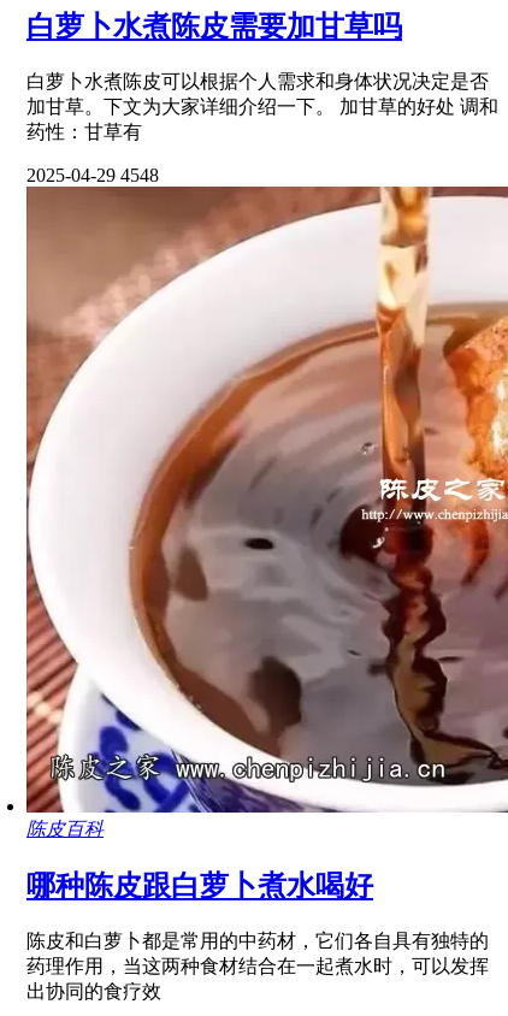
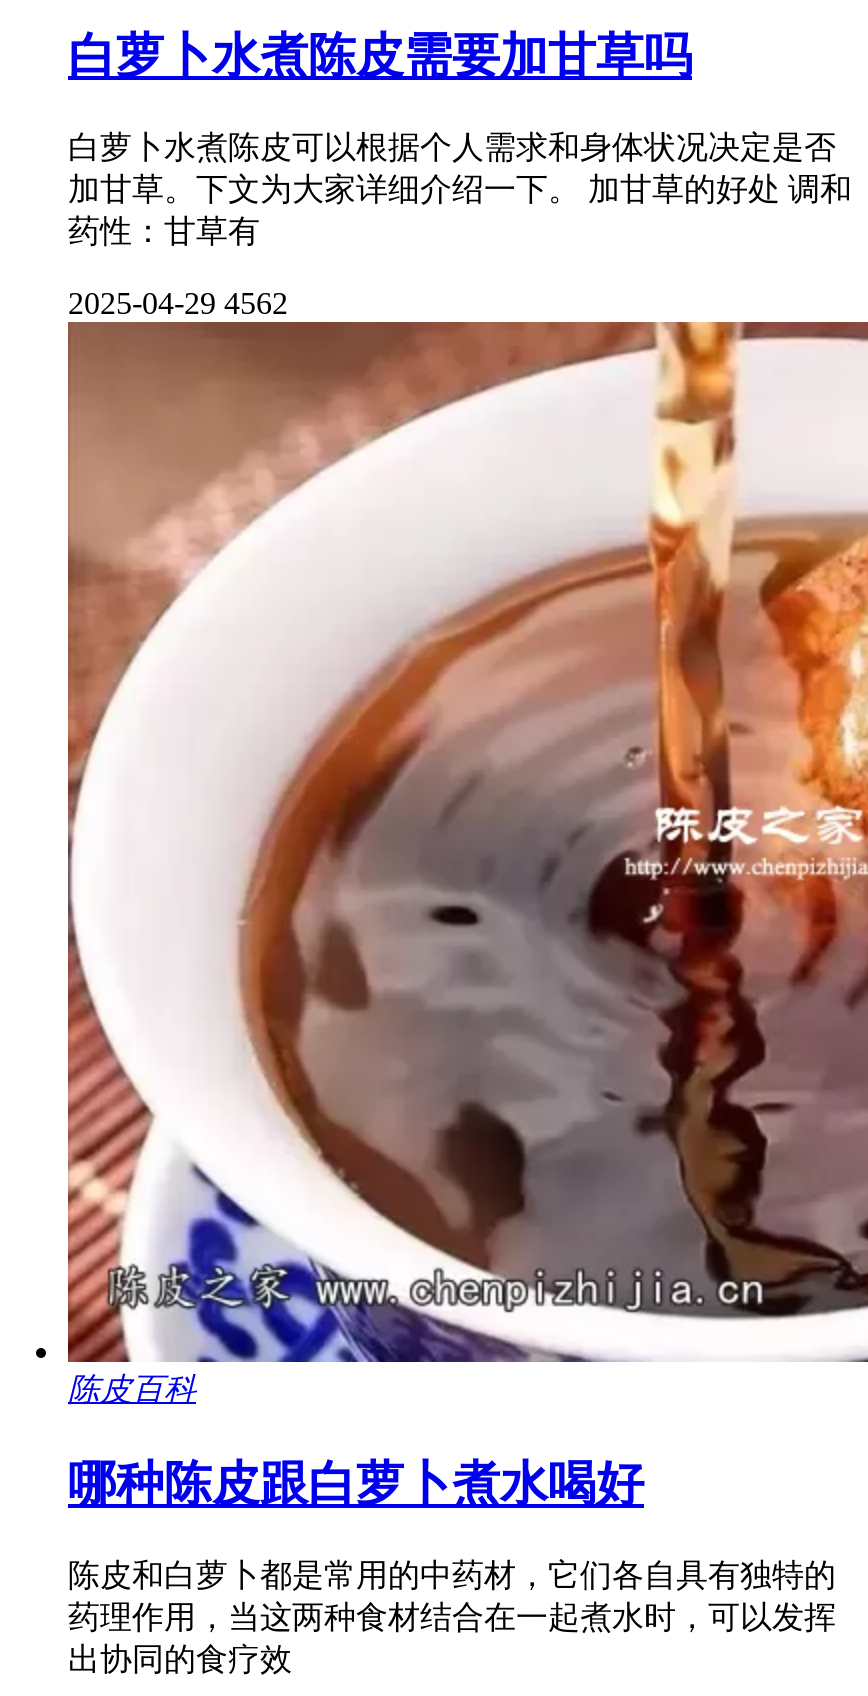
- 2025-04-29 4548
+ 2025-04-29 4562
